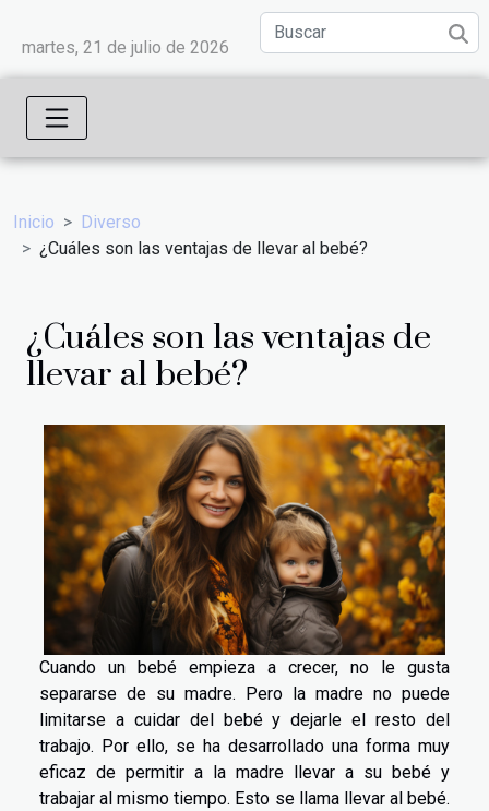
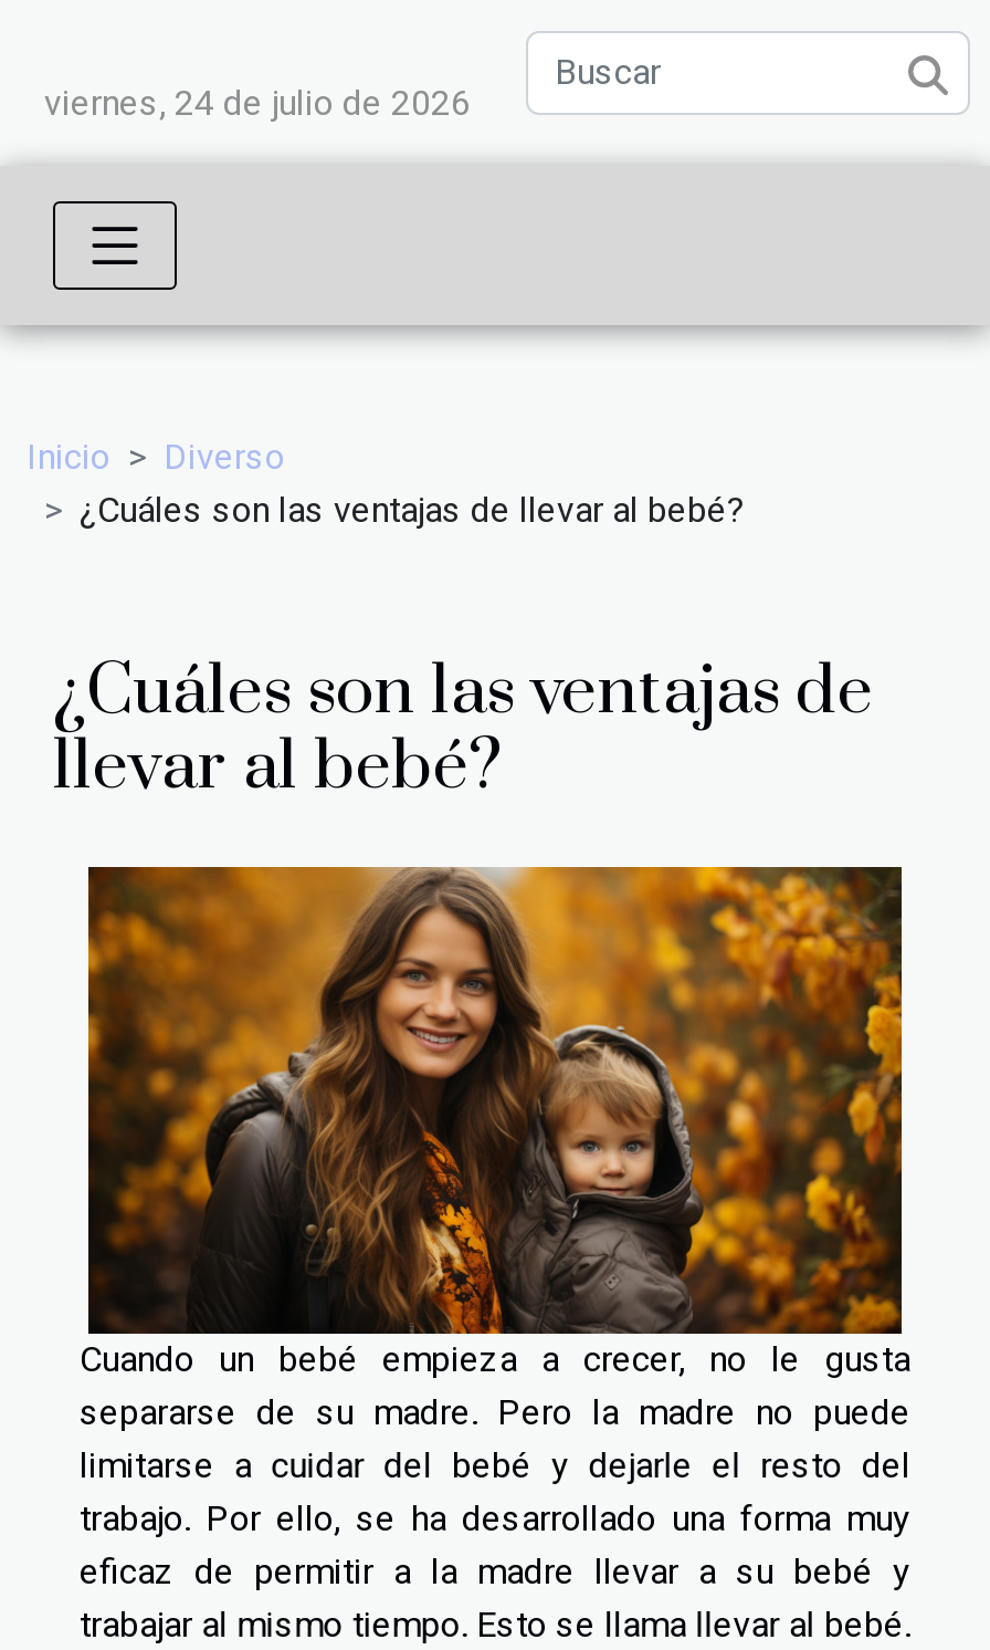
- martes, 21 de julio de 2026
+ viernes, 24 de julio de 2026
